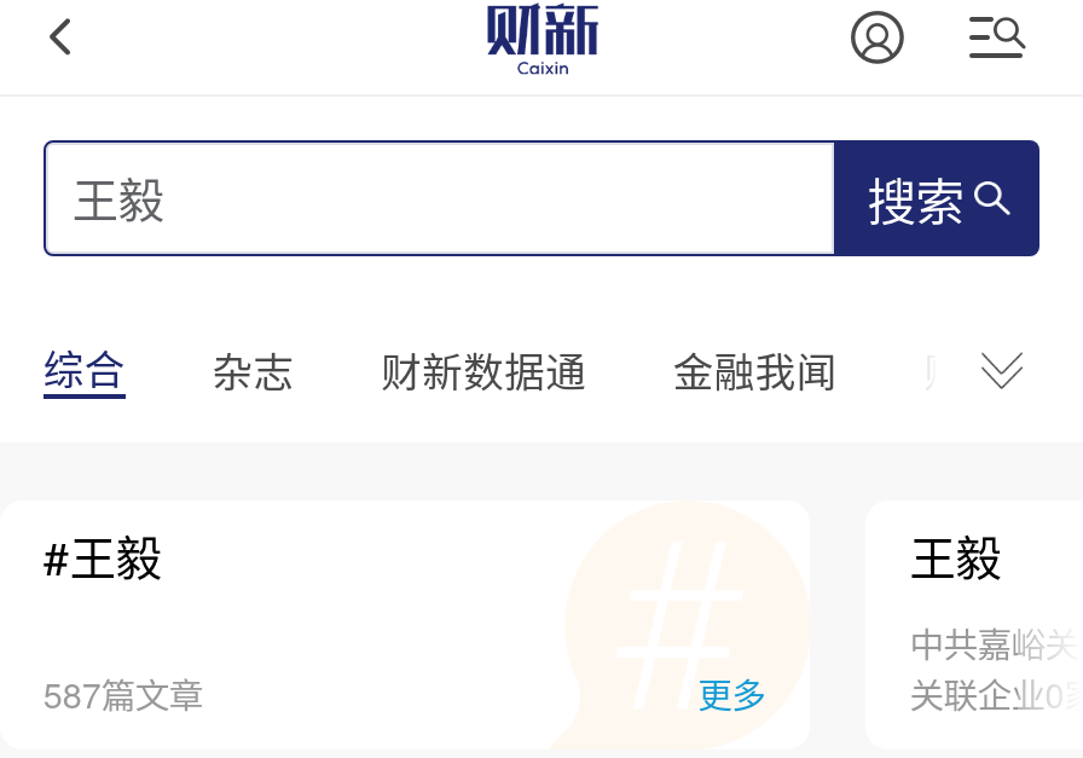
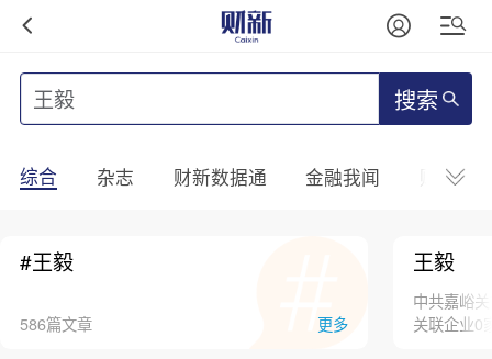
- 587篇文章
+ 586篇文章
